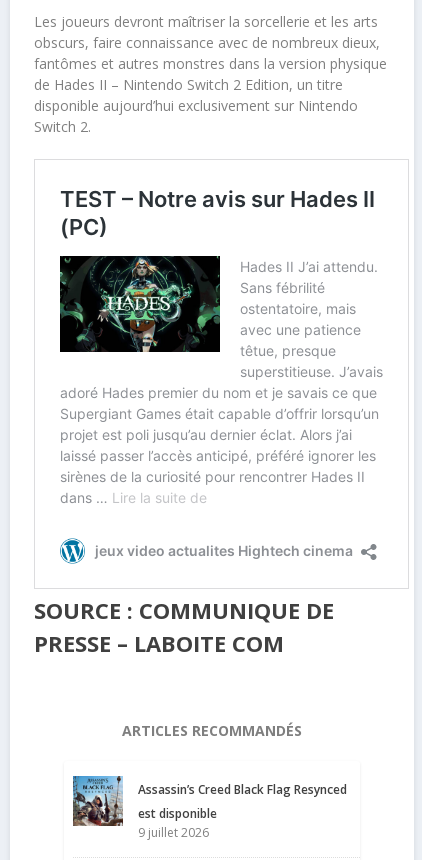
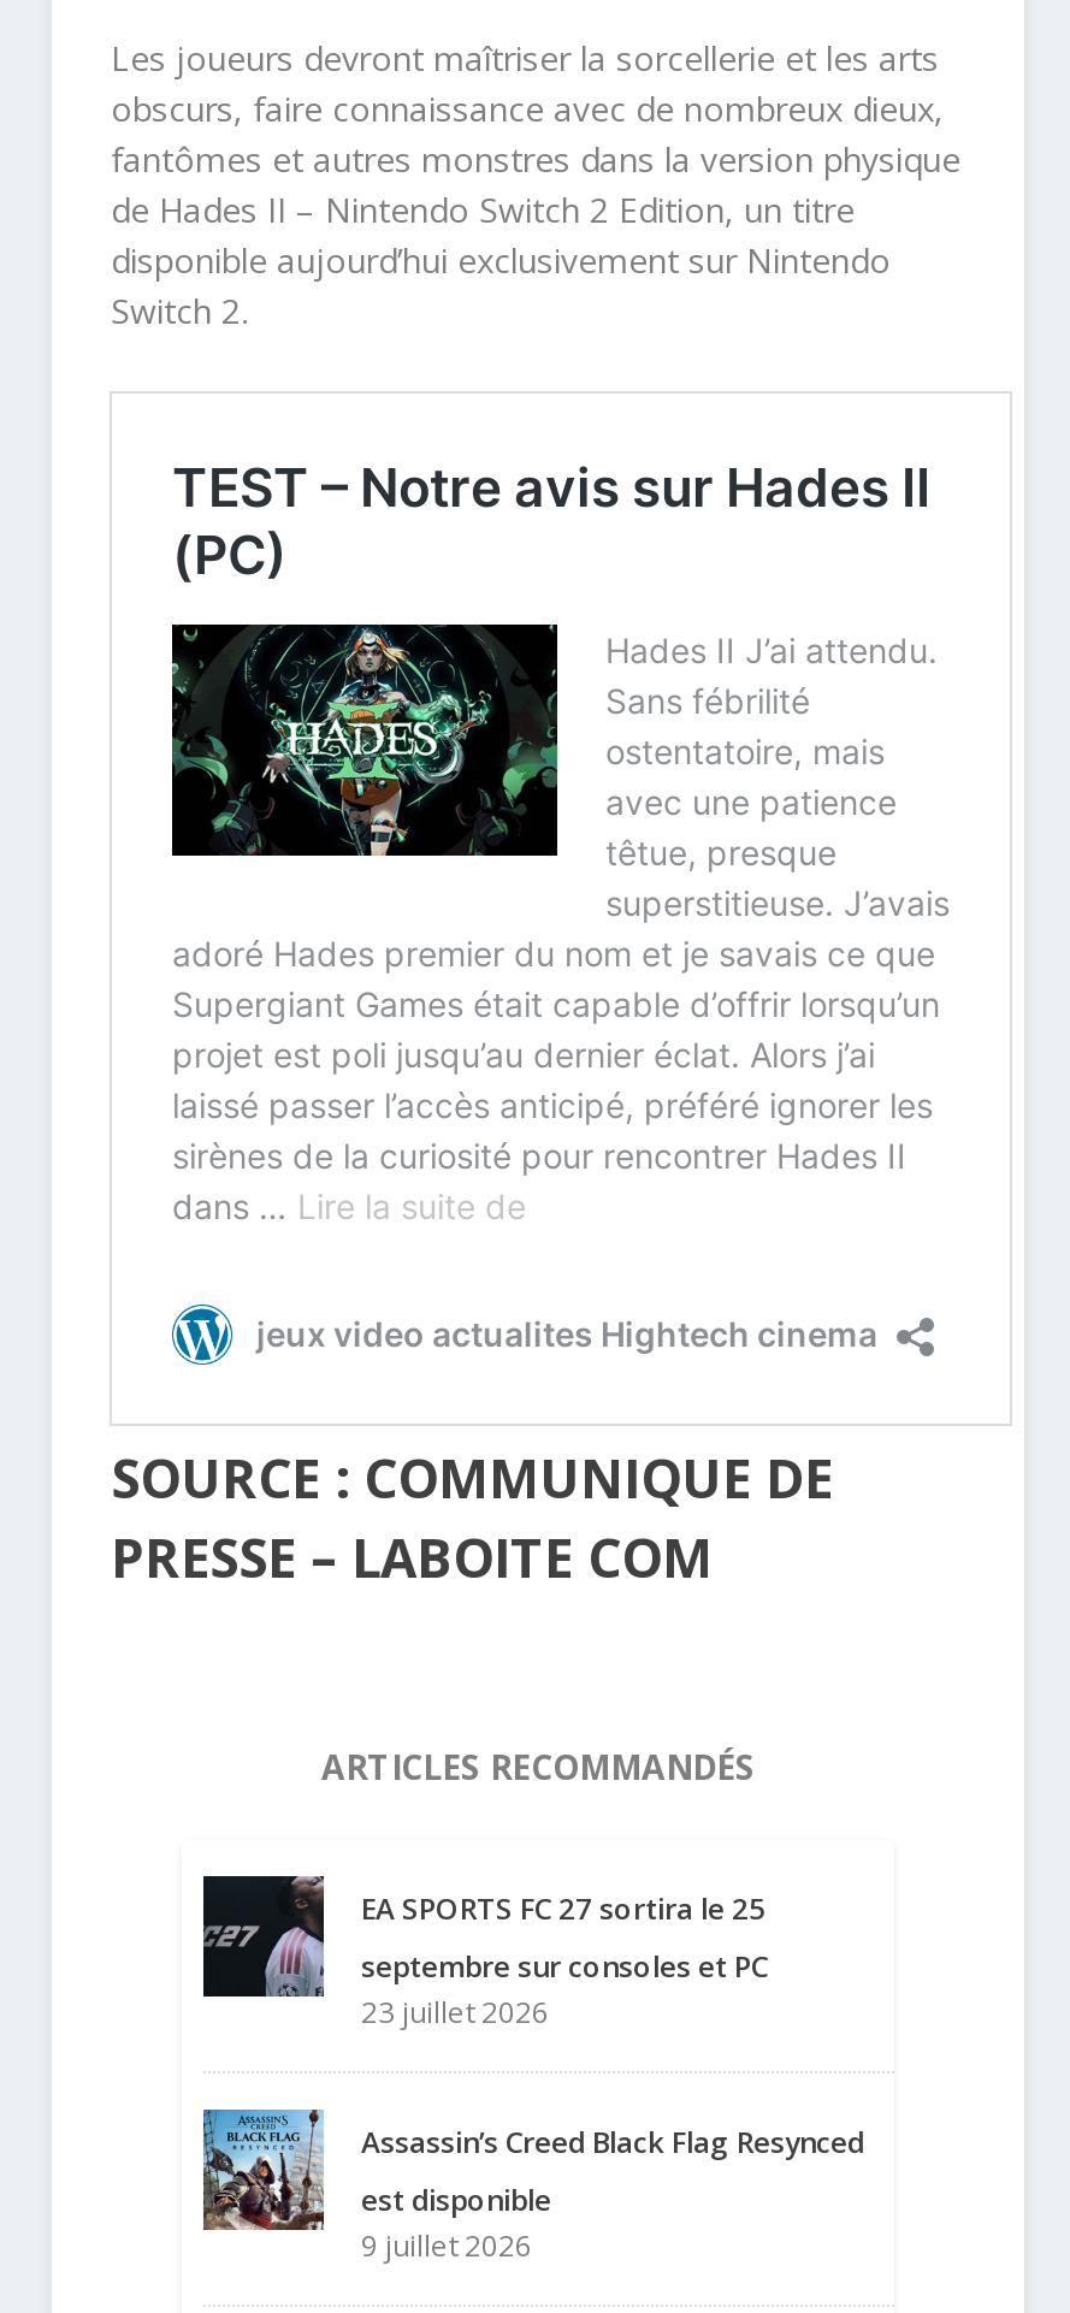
+ [image]
+ EA SPORTS FC 27 sortira le 25
+ septembre sur consoles et PC
+ 23 juillet 2026
